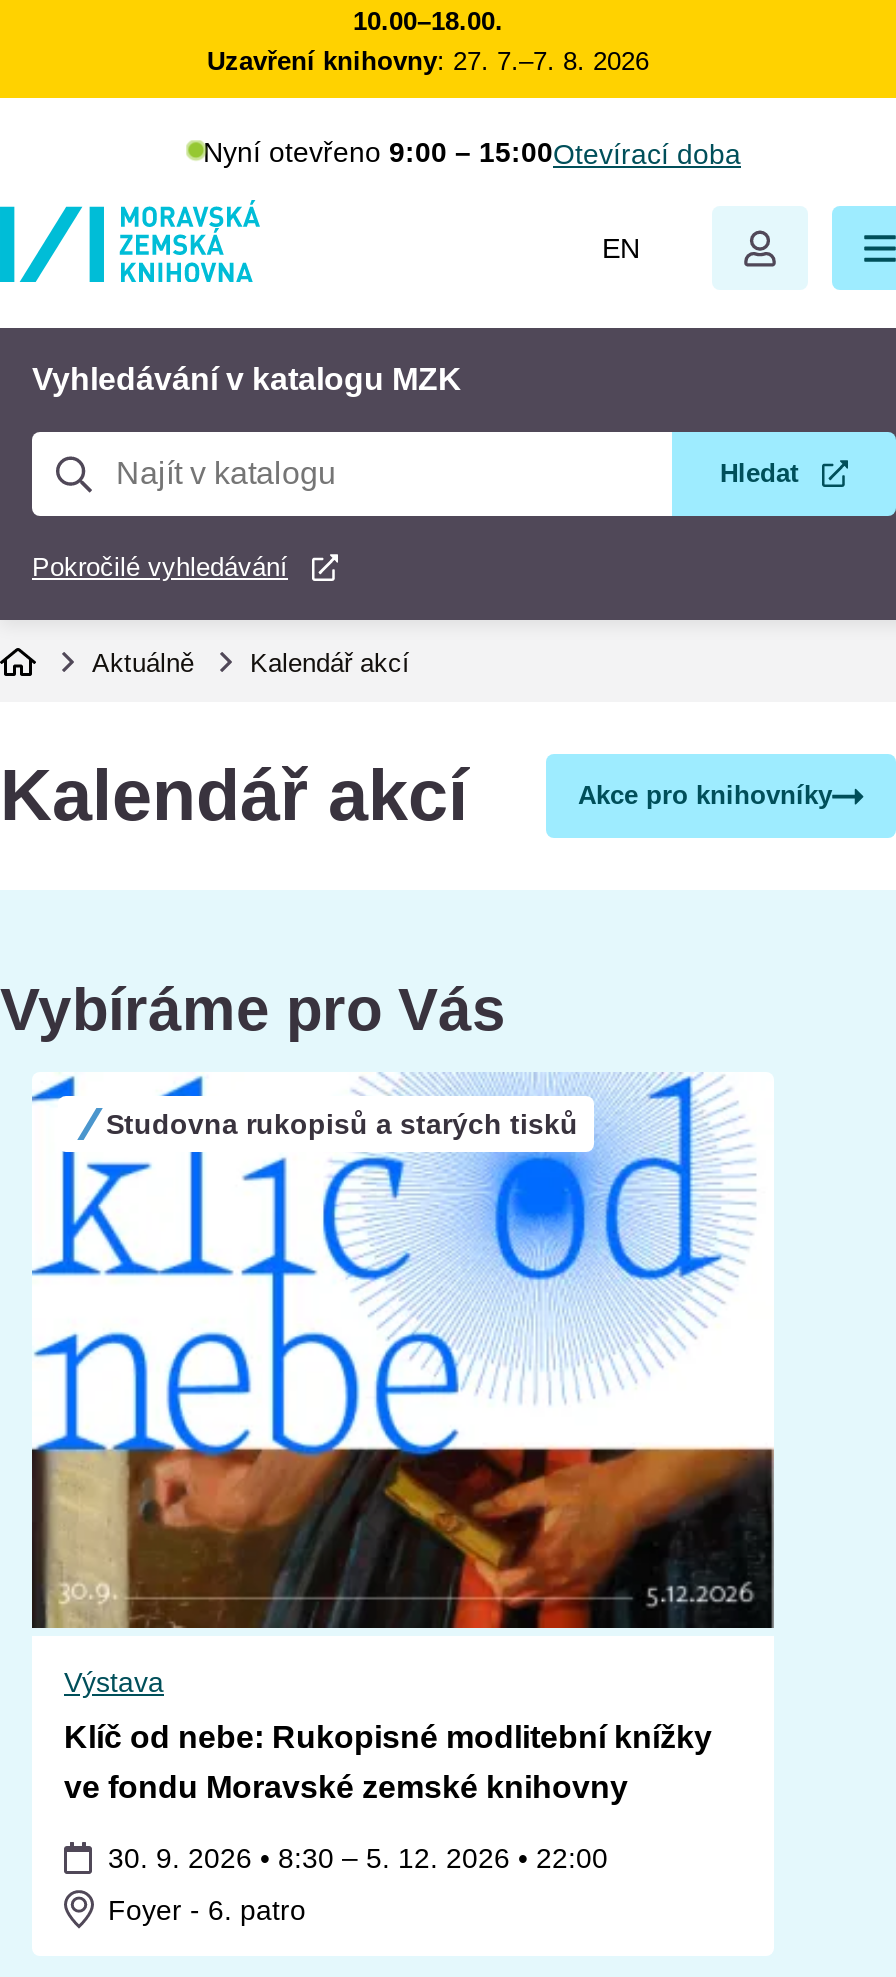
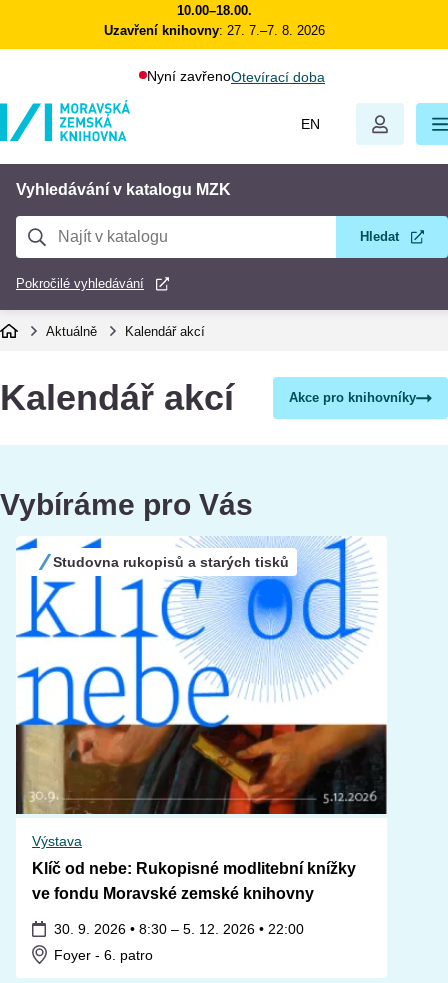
- Nyní otevřeno 9:00 – 15:00Otevírací doba
+ Nyní zavřenoOtevírací doba
